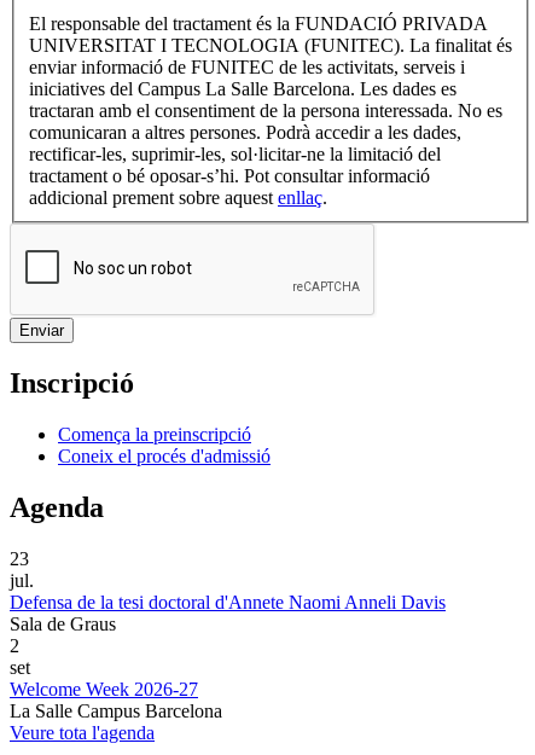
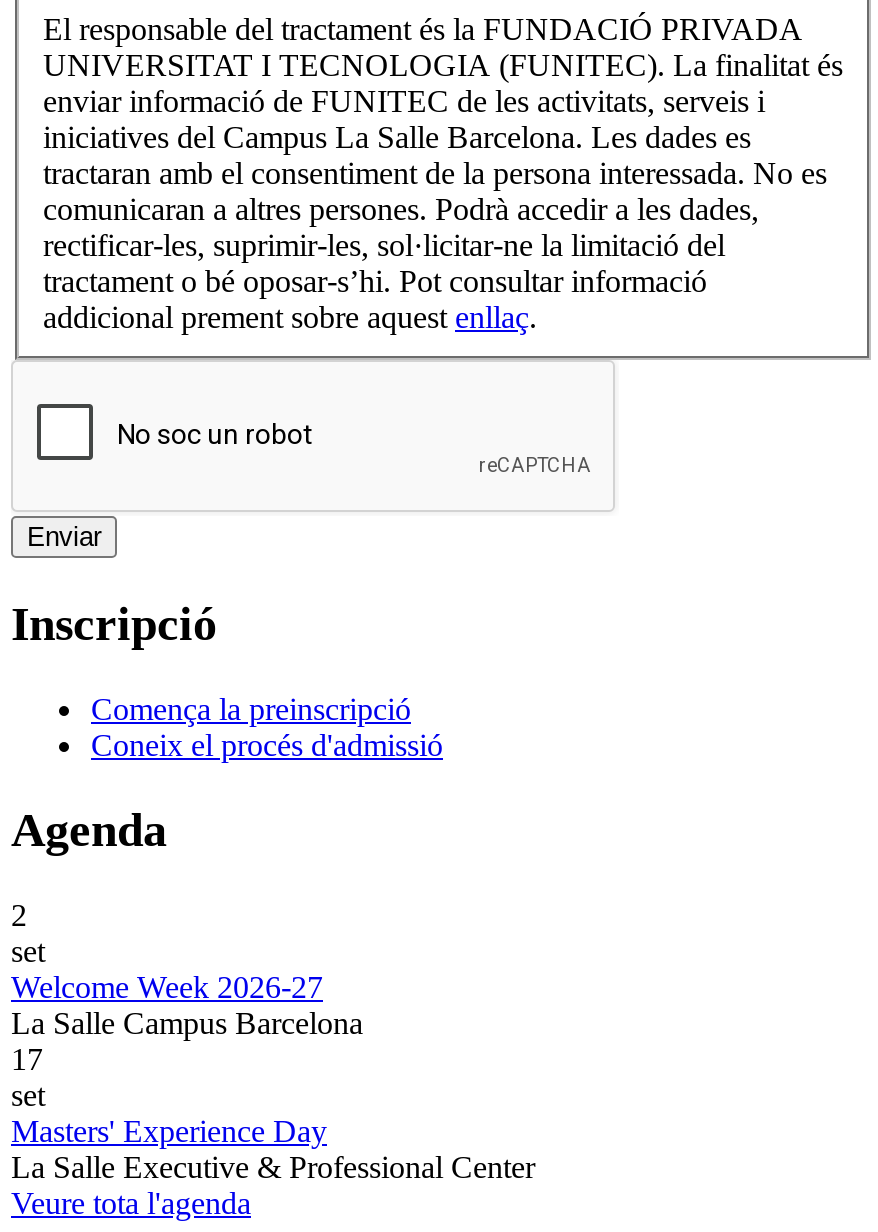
- 23
- jul.
- Defensa de la tesi doctoral d'Annete Naomi Anneli Davis
- Sala de Graus

moved up: 2 | set | Welcome Week 2026-27 | La Salle Campus Barcelona

+ 17
+ set
+ Masters' Experience Day
+ La Salle Executive & Professional Center
